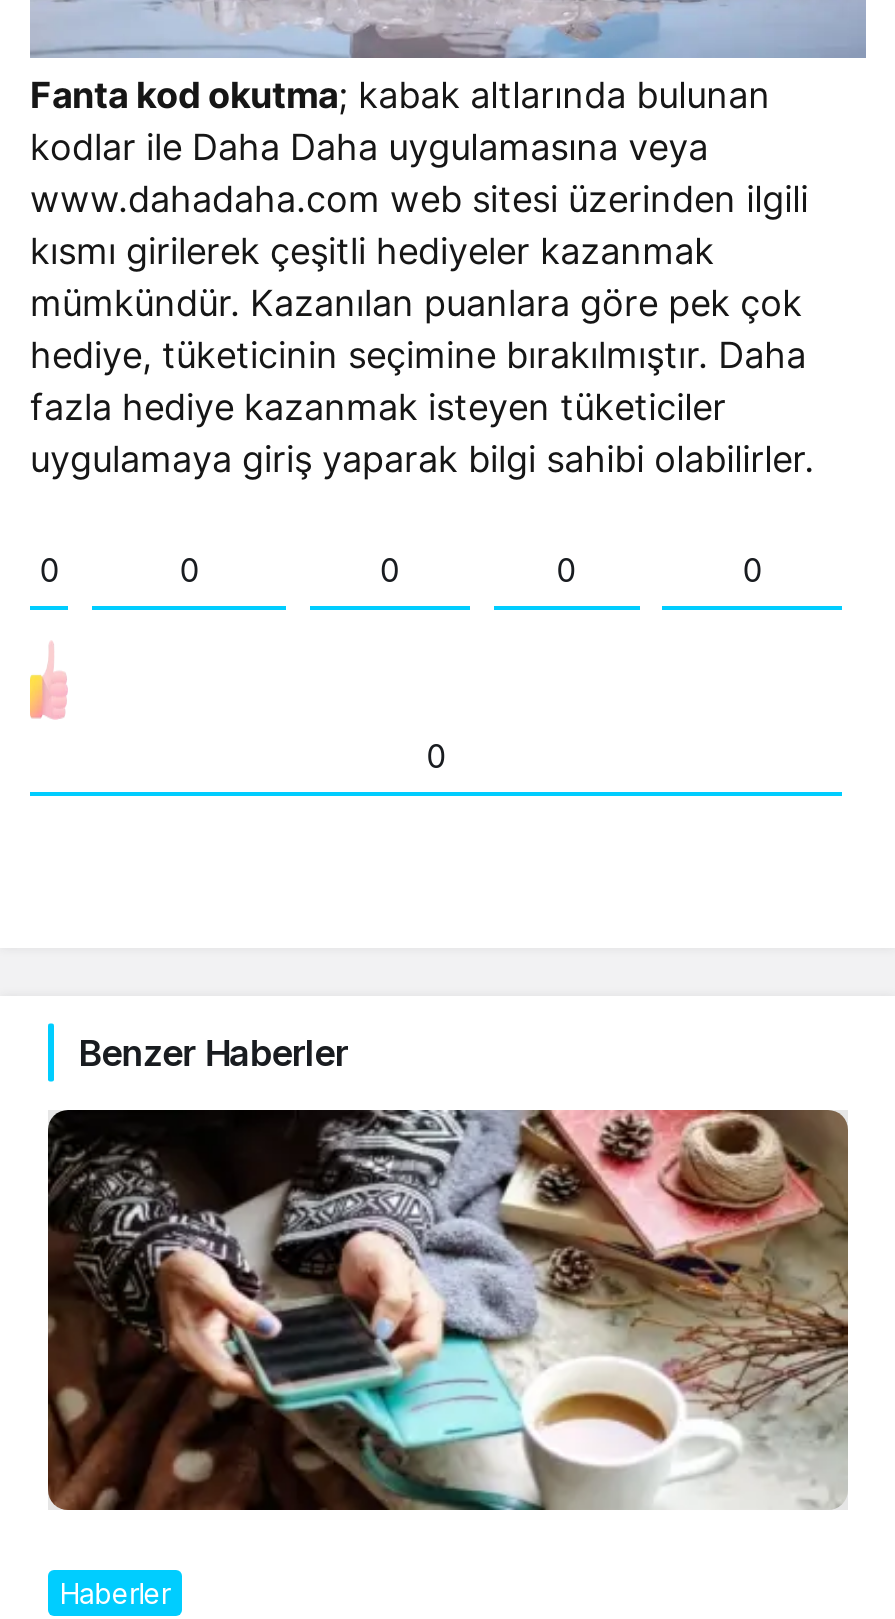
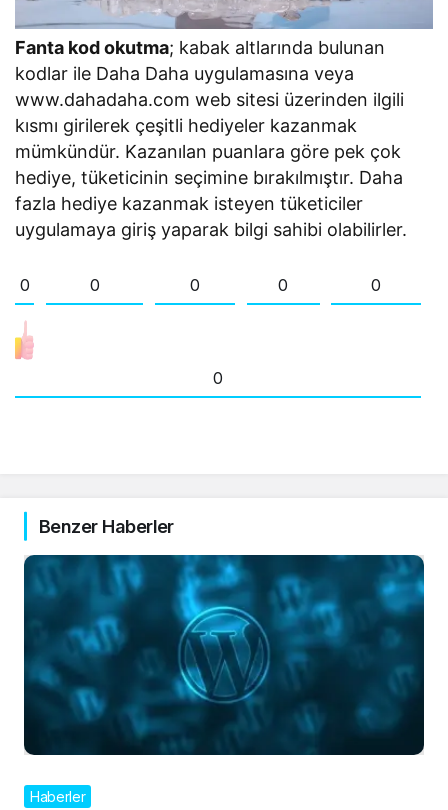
- [image]
+ [image]
